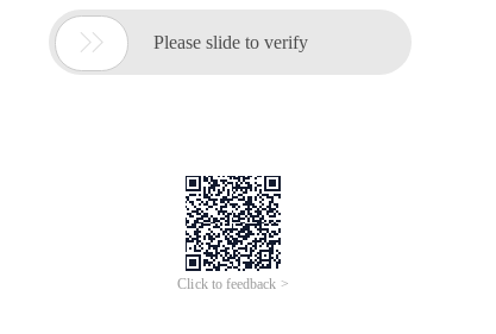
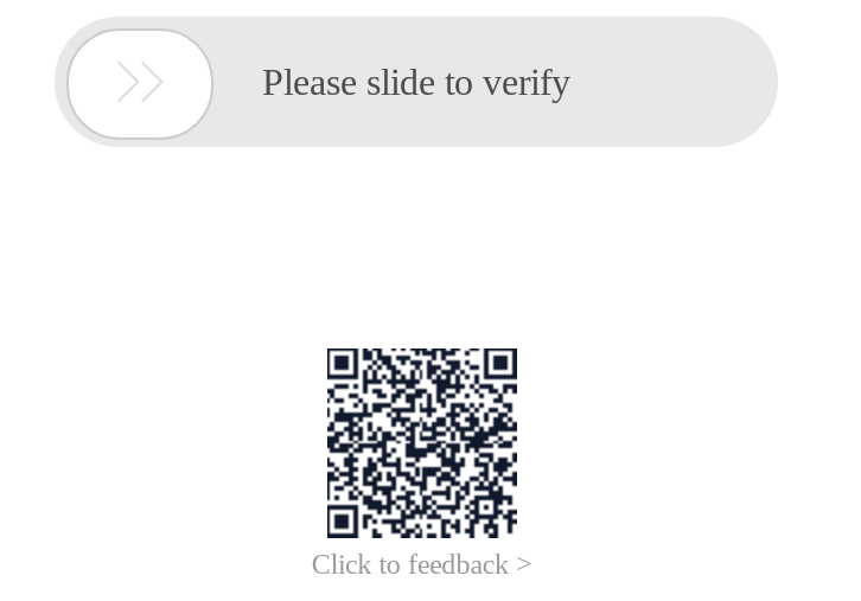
- [image]
+ [image]
